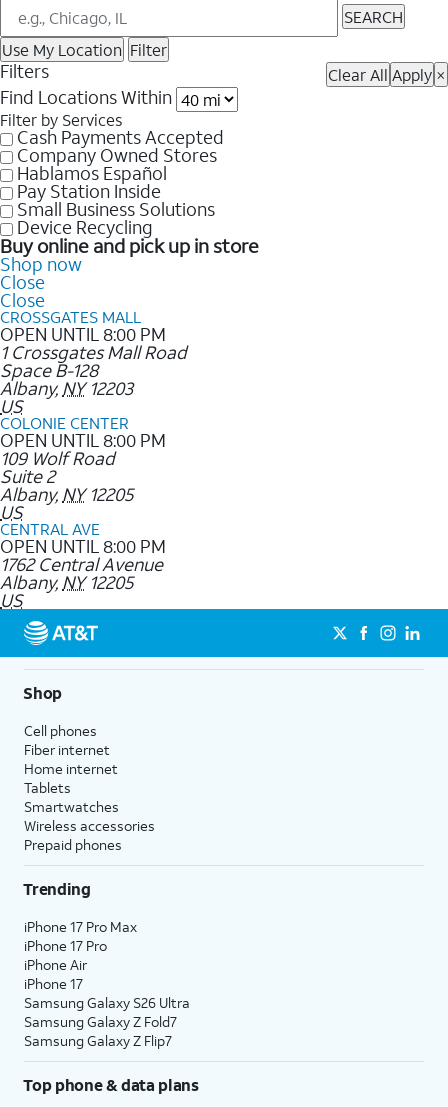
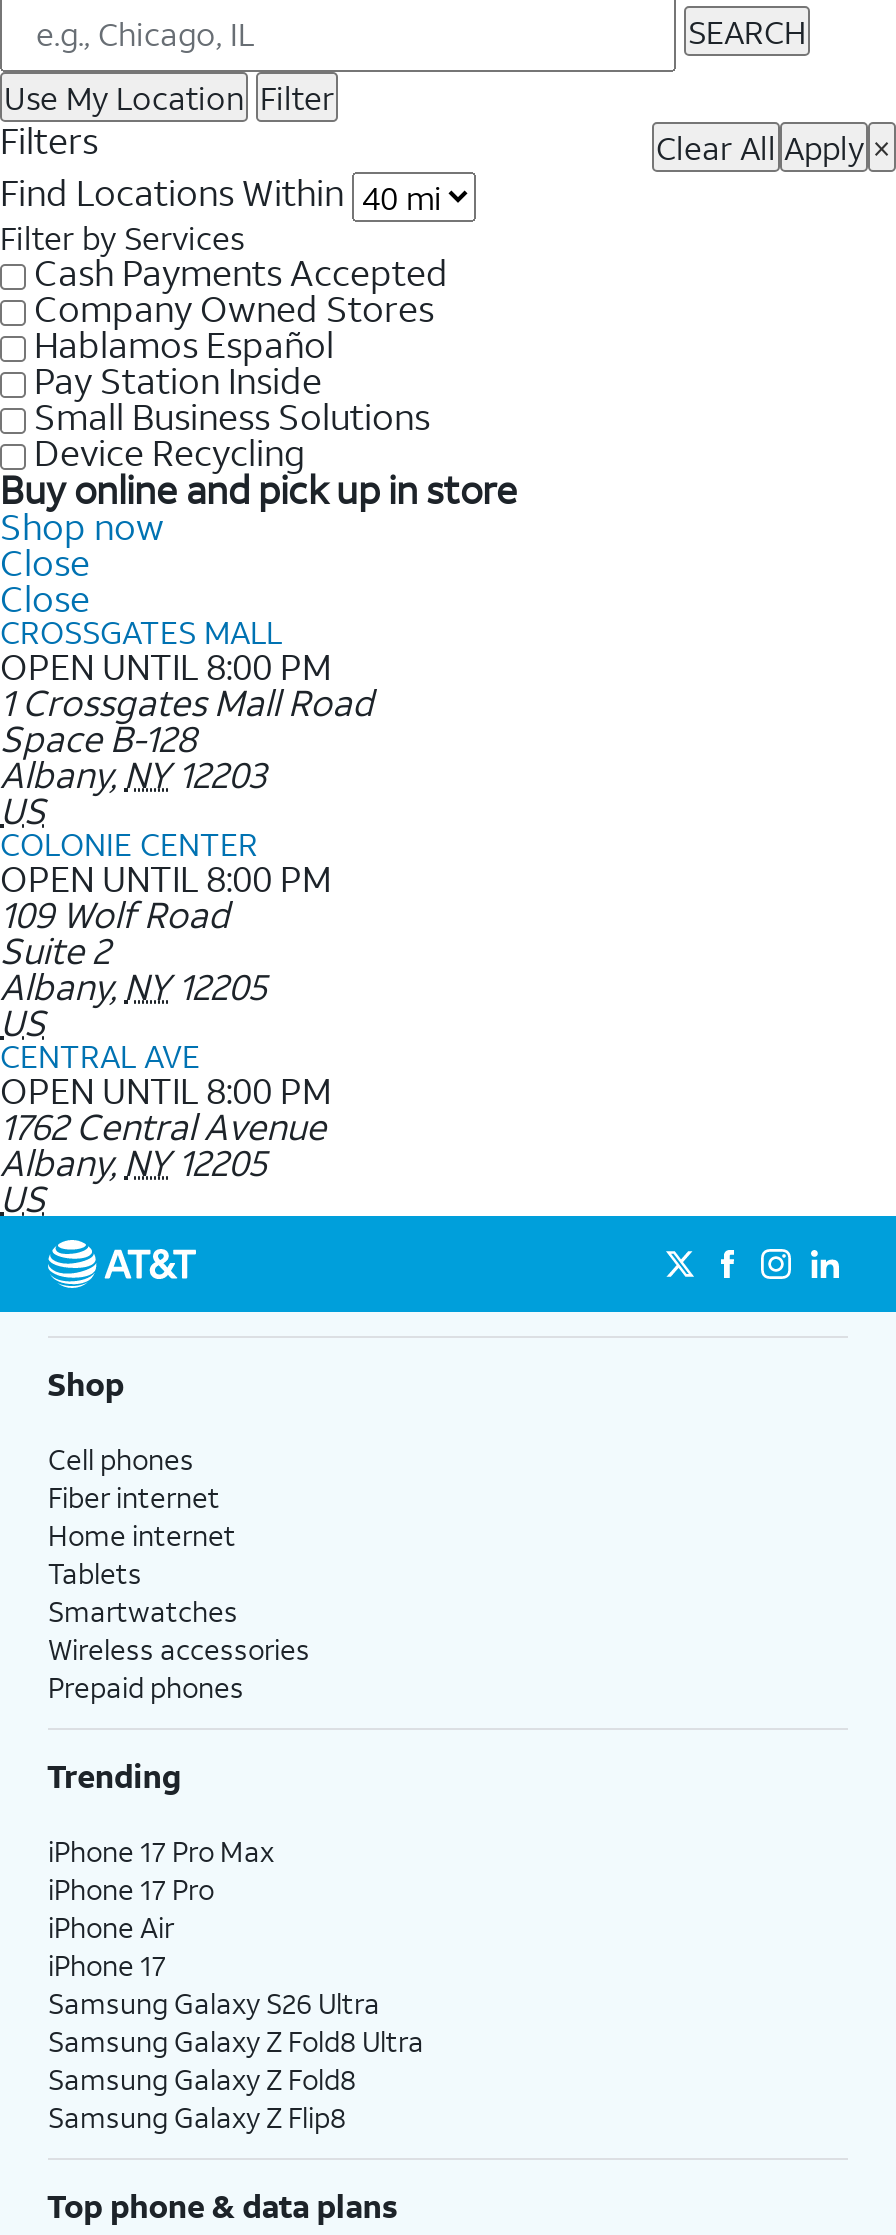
- Samsung Galaxy Z Fold7
- Samsung Galaxy Z Flip7
+ Samsung Galaxy Z Fold8 Ultra
+ Samsung Galaxy Z Fold8
+ Samsung Galaxy Z Flip8
